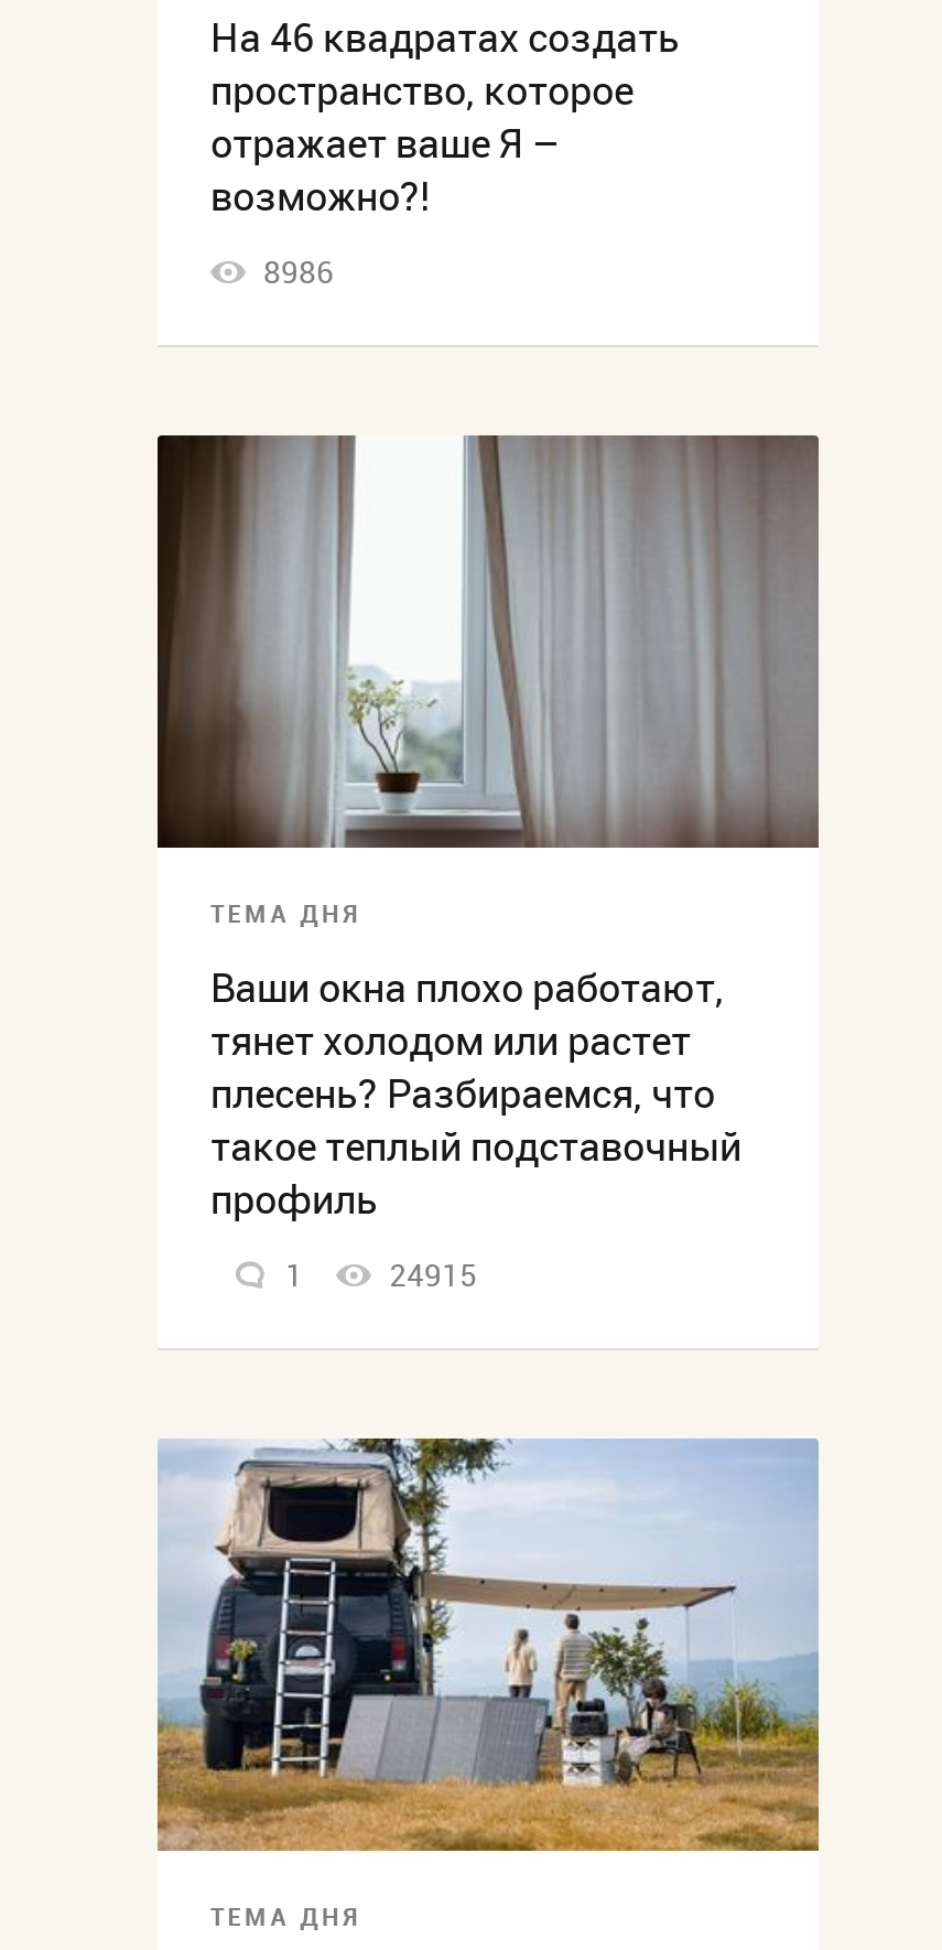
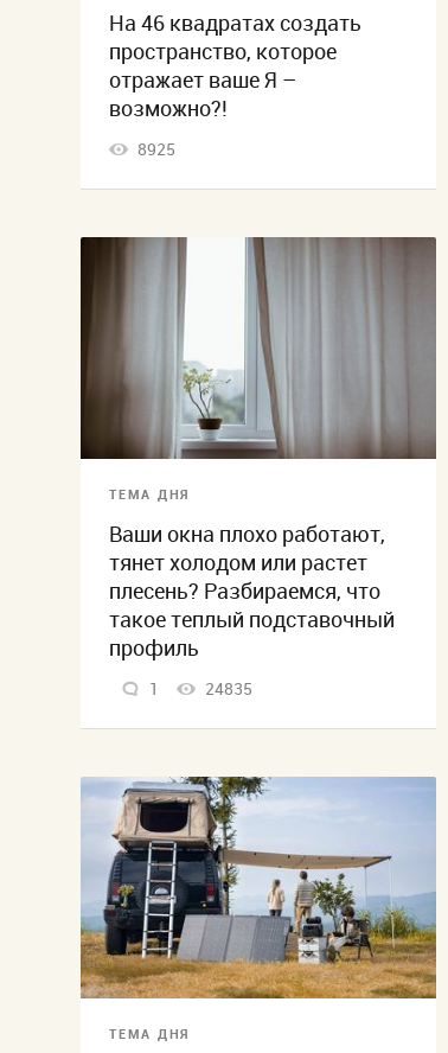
- 8986
+ 8925

- 24915
+ 24835
